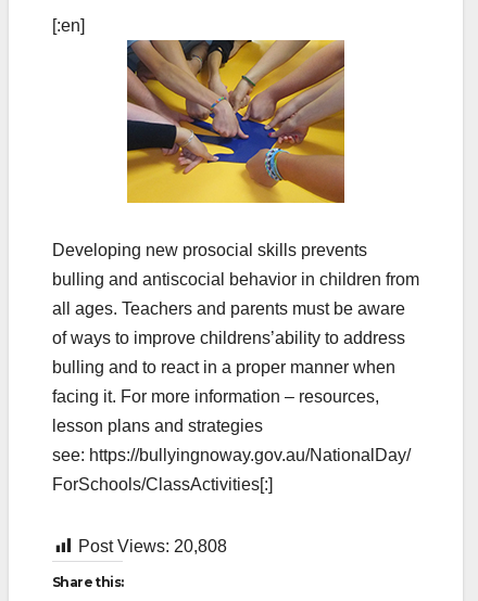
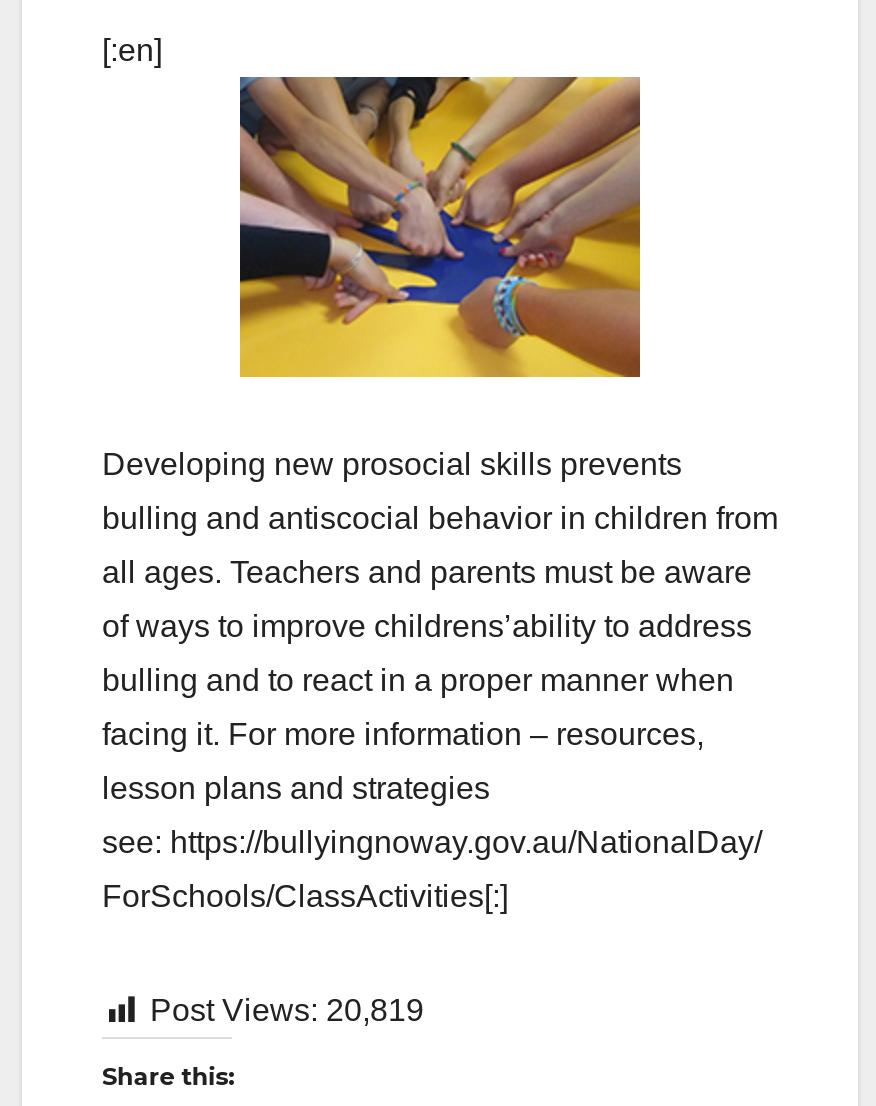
- Post Views: 20,808
+ Post Views: 20,819
